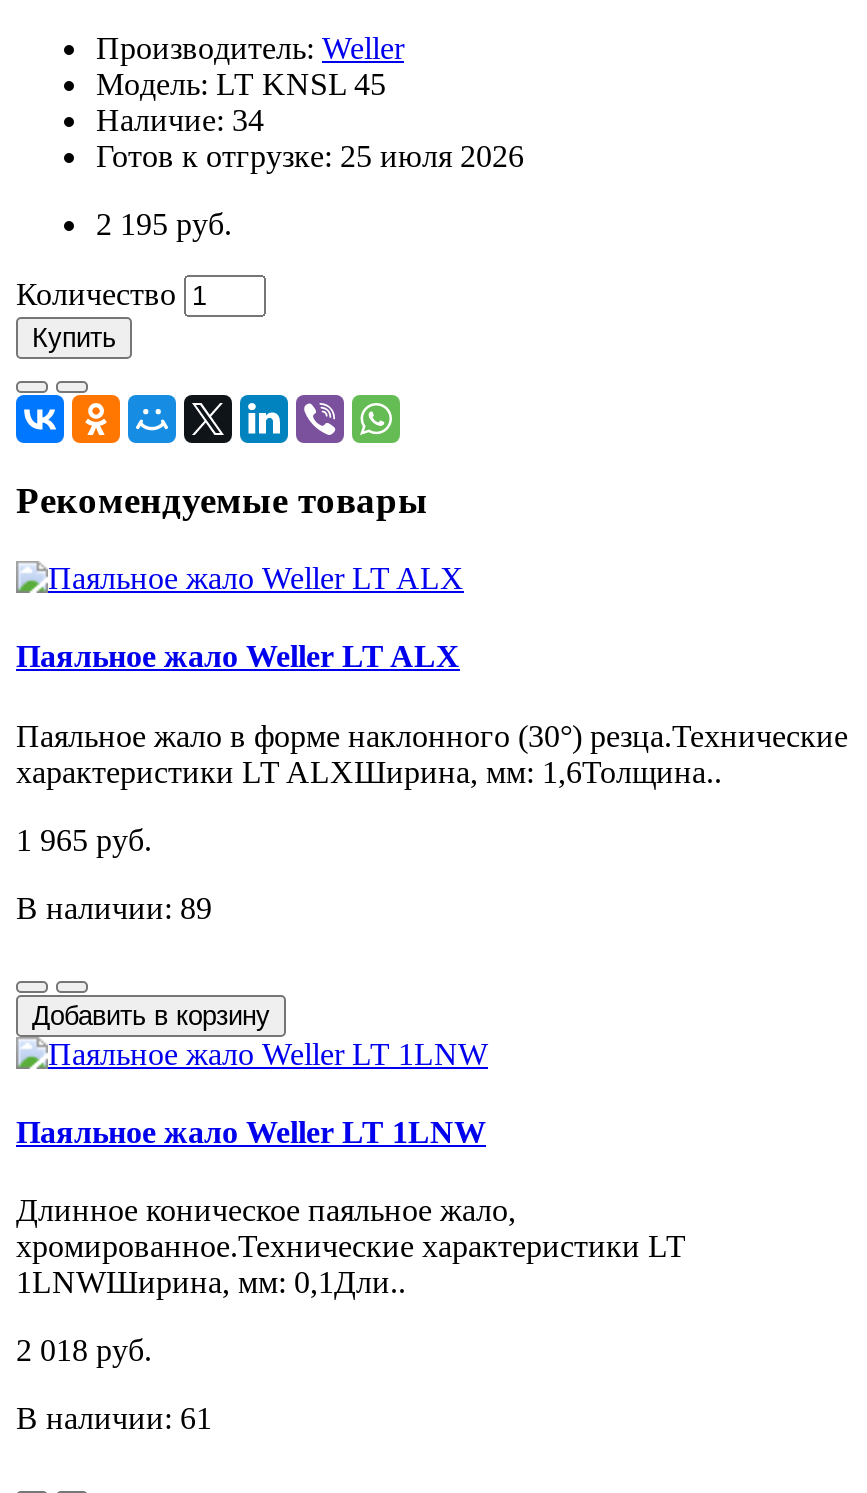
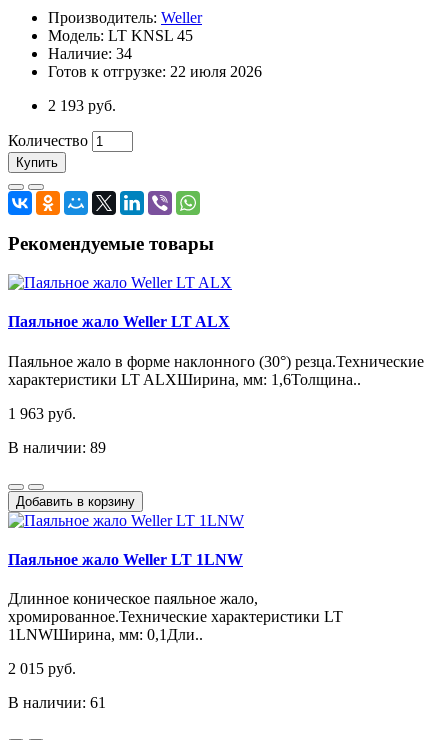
- Готов к отгрузке: 25 июля 2026
+ Готов к отгрузке: 22 июля 2026

- 2 195 руб.
+ 2 193 руб.

- 1 965 руб.
+ 1 963 руб.

- 2 018 руб.
+ 2 015 руб.
